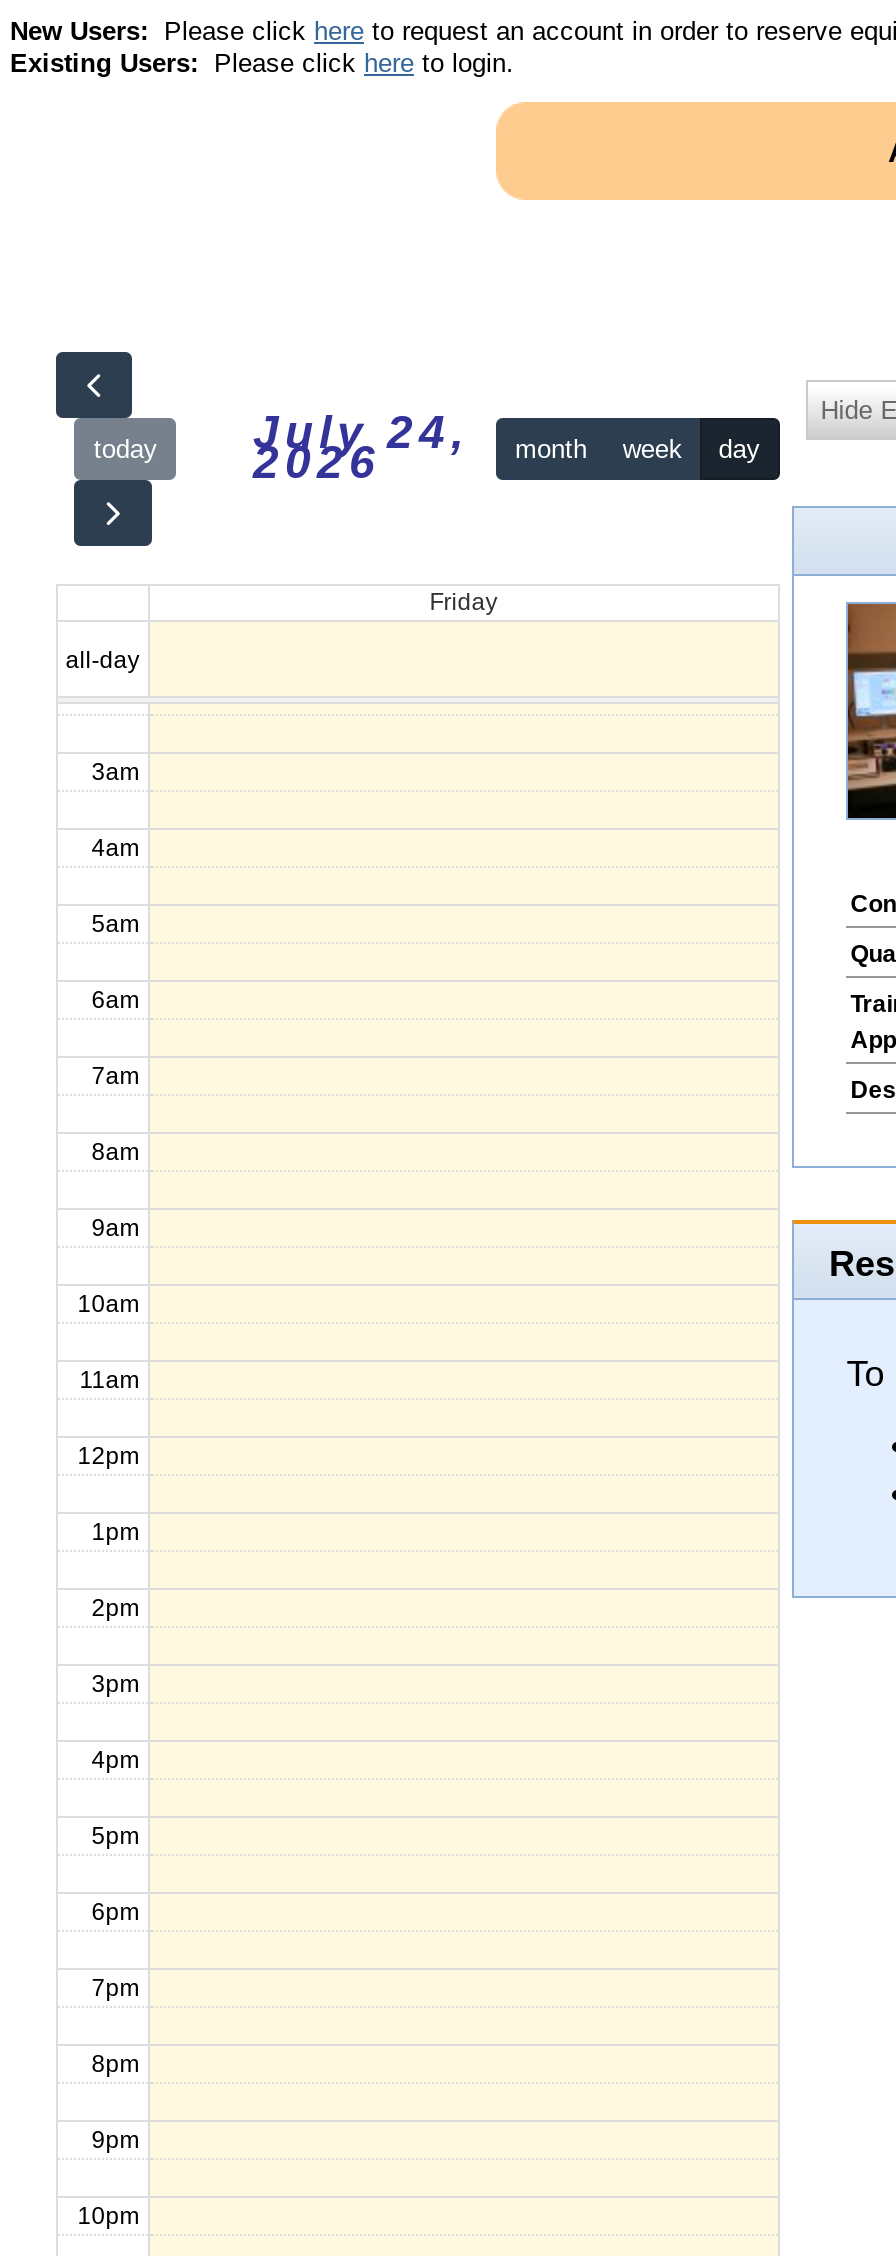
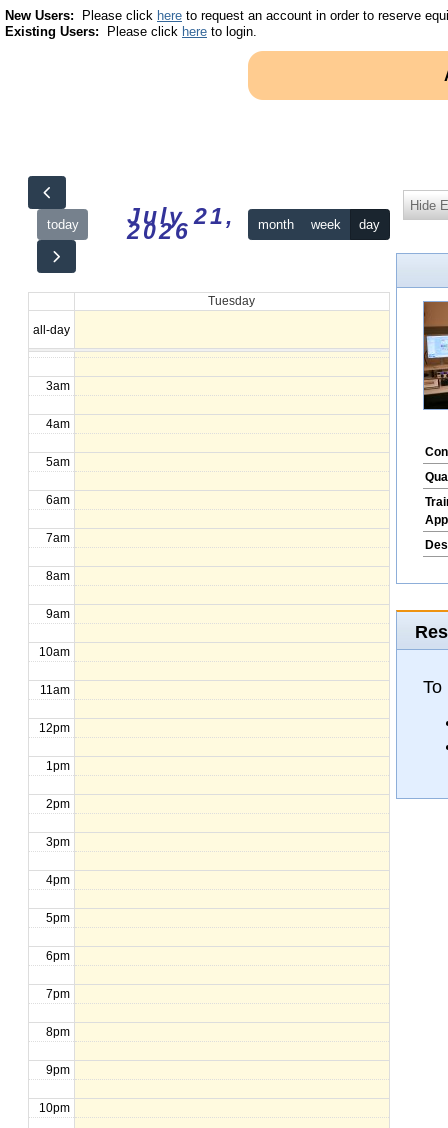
- July 24, month week day
+ July 21, month week day

- Friday
+ Tuesday
